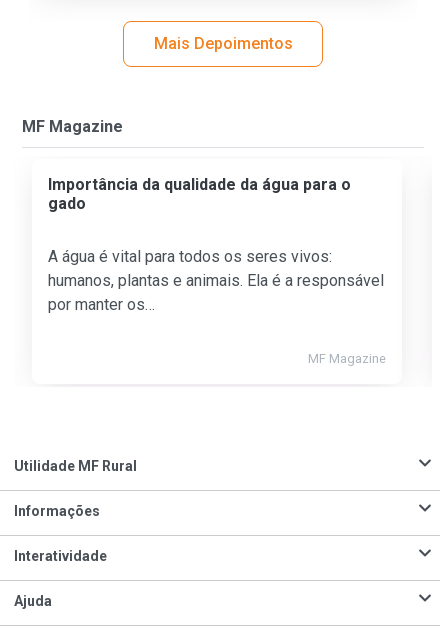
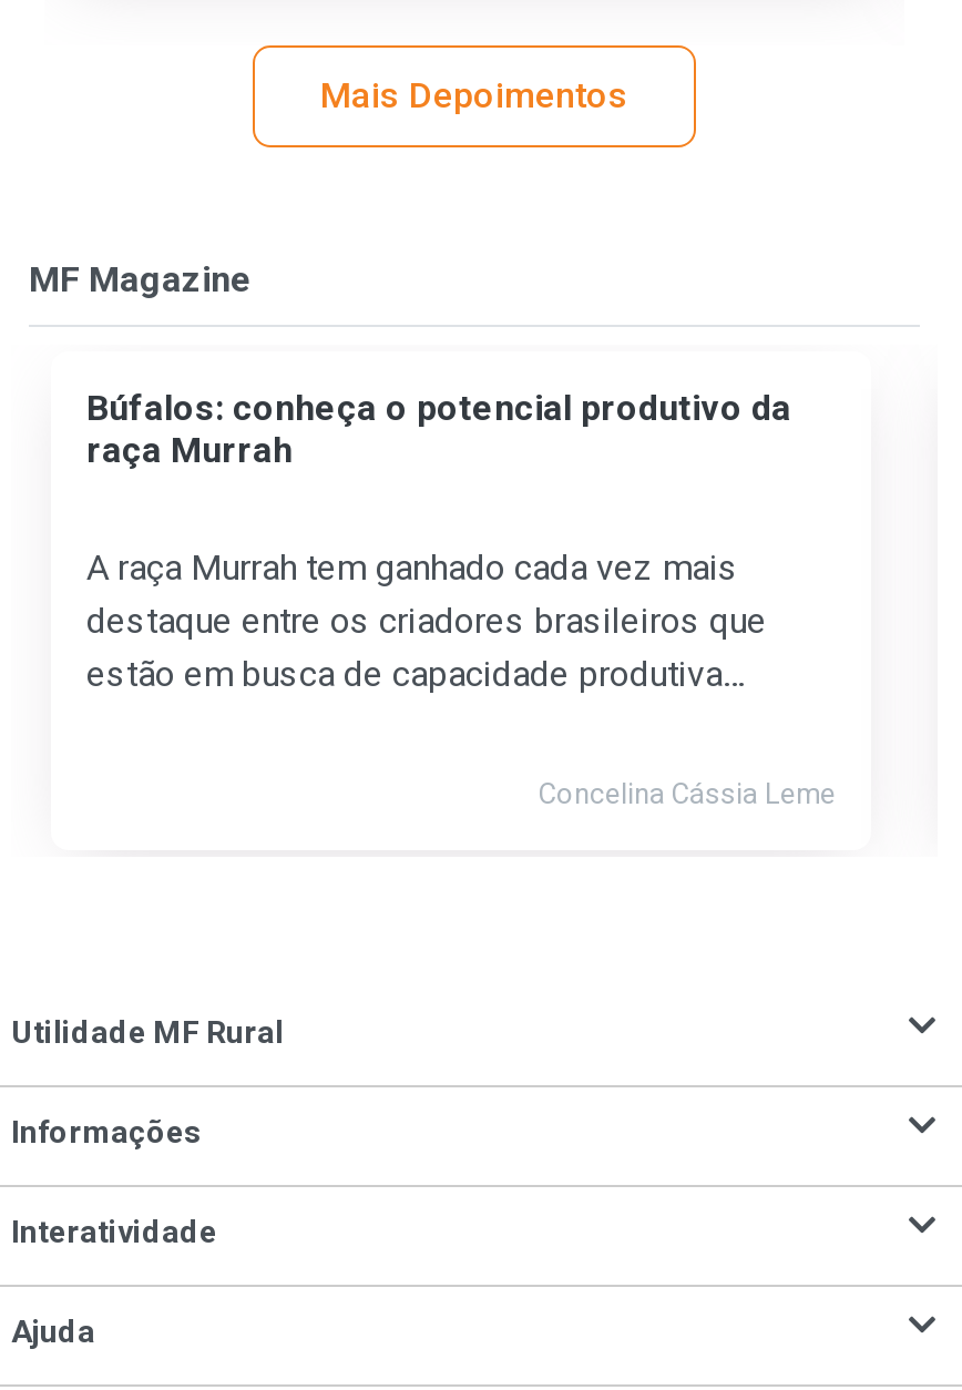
- Importância da qualidade da água para o
- gado
+ Búfalos: conheça o potencial produtivo da
+ raça Murrah

- A água é vital para todos os seres vivos:
- humanos, plantas e animais. Ela é a responsável
- por manter os…
+ A raça Murrah tem ganhado cada vez mais
+ destaque entre os criadores brasileiros que
+ estão em busca de capacidade produtiva…

- MF Magazine
+ Concelina Cássia Leme
